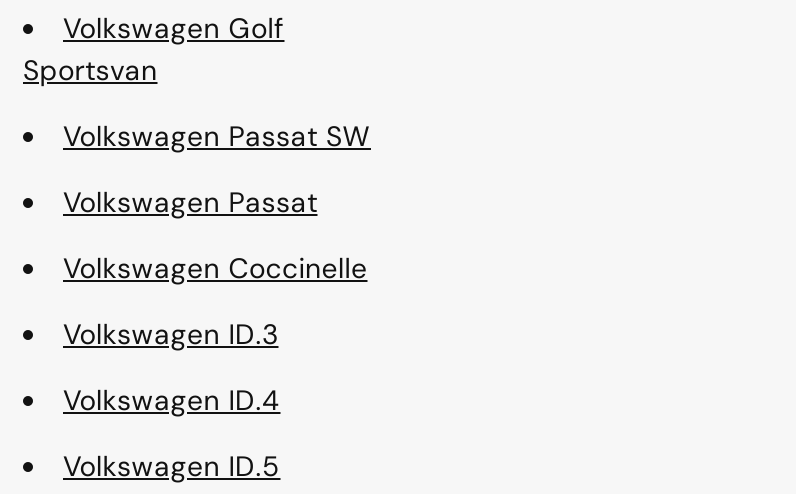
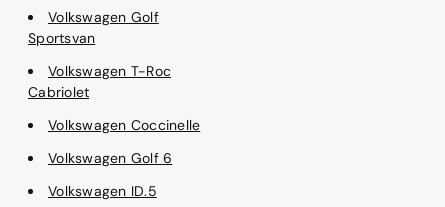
- Volkswagen Passat SW
- Volkswagen Passat
+ Volkswagen T-Roc
+ Cabriolet

- Volkswagen ID.3
- Volkswagen ID.4
+ Volkswagen Golf 6
